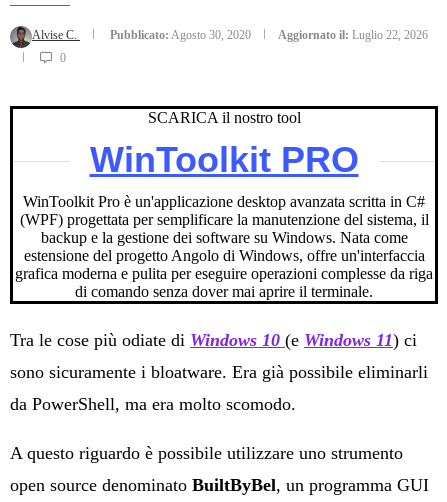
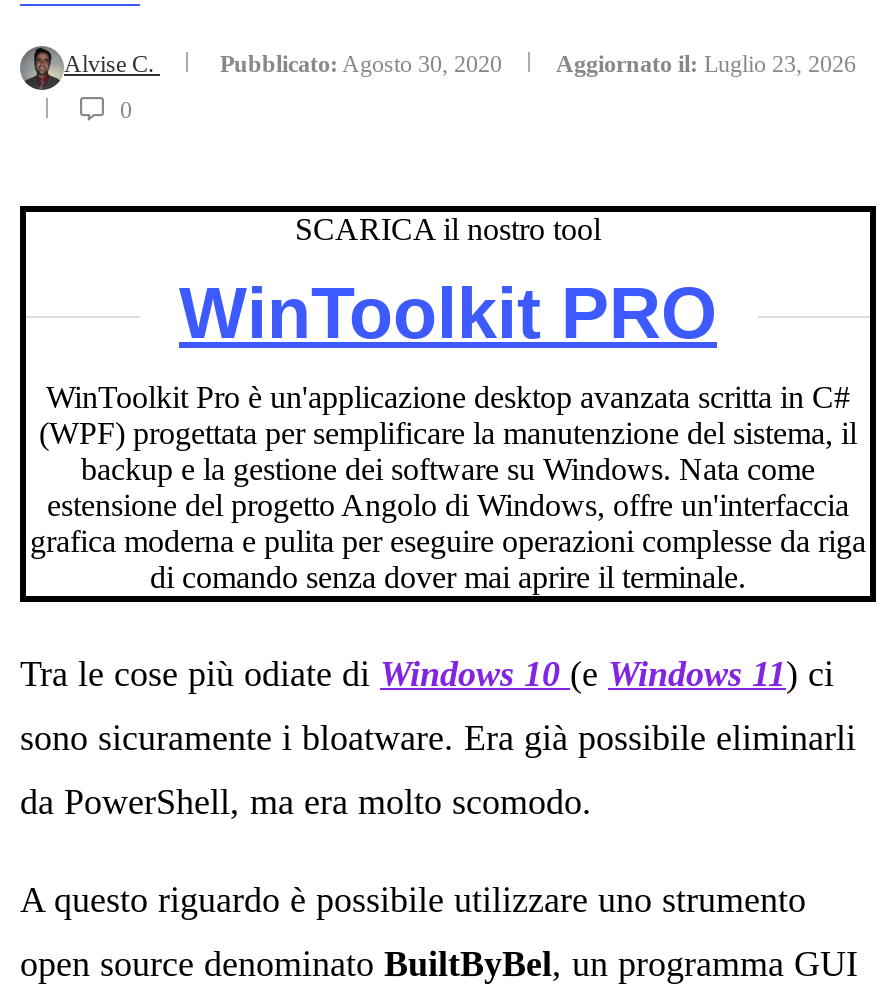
- Aggiornato il: Luglio 22, 2026
+ Aggiornato il: Luglio 23, 2026
